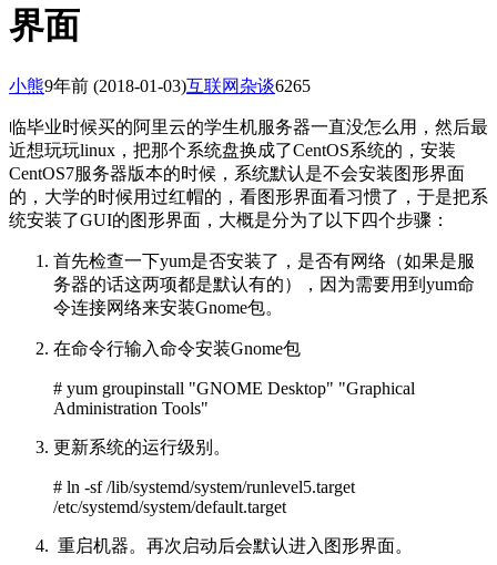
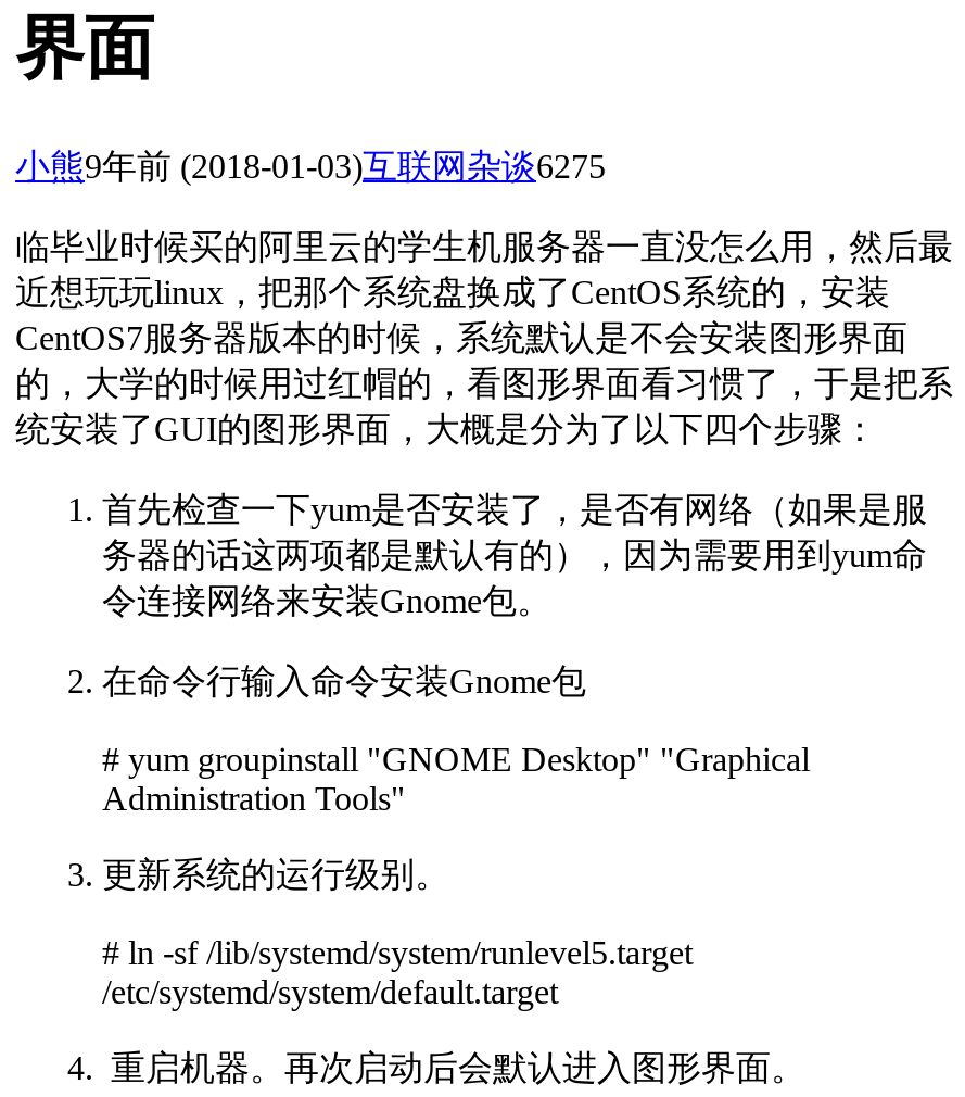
- 小熊9年前(2018-01-03)互联网杂谈6265
+ 小熊9年前(2018-01-03)互联网杂谈6275
